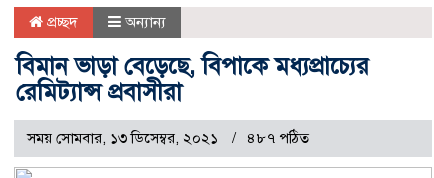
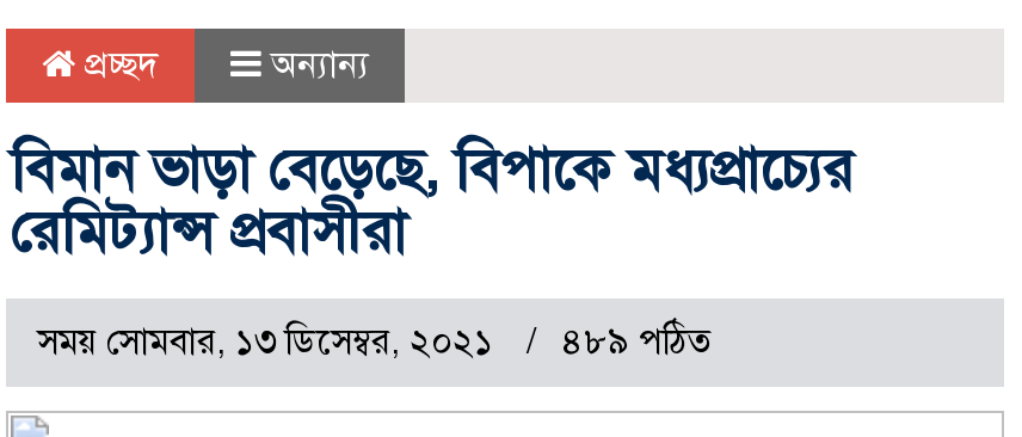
- সময় সোমবার, ১৩ ডিসেম্বর, ২০২১ ৪৮৭ পঠিত
+ সময় সোমবার, ১৩ ডিসেম্বর, ২০২১ ৪৮৯ পঠিত
